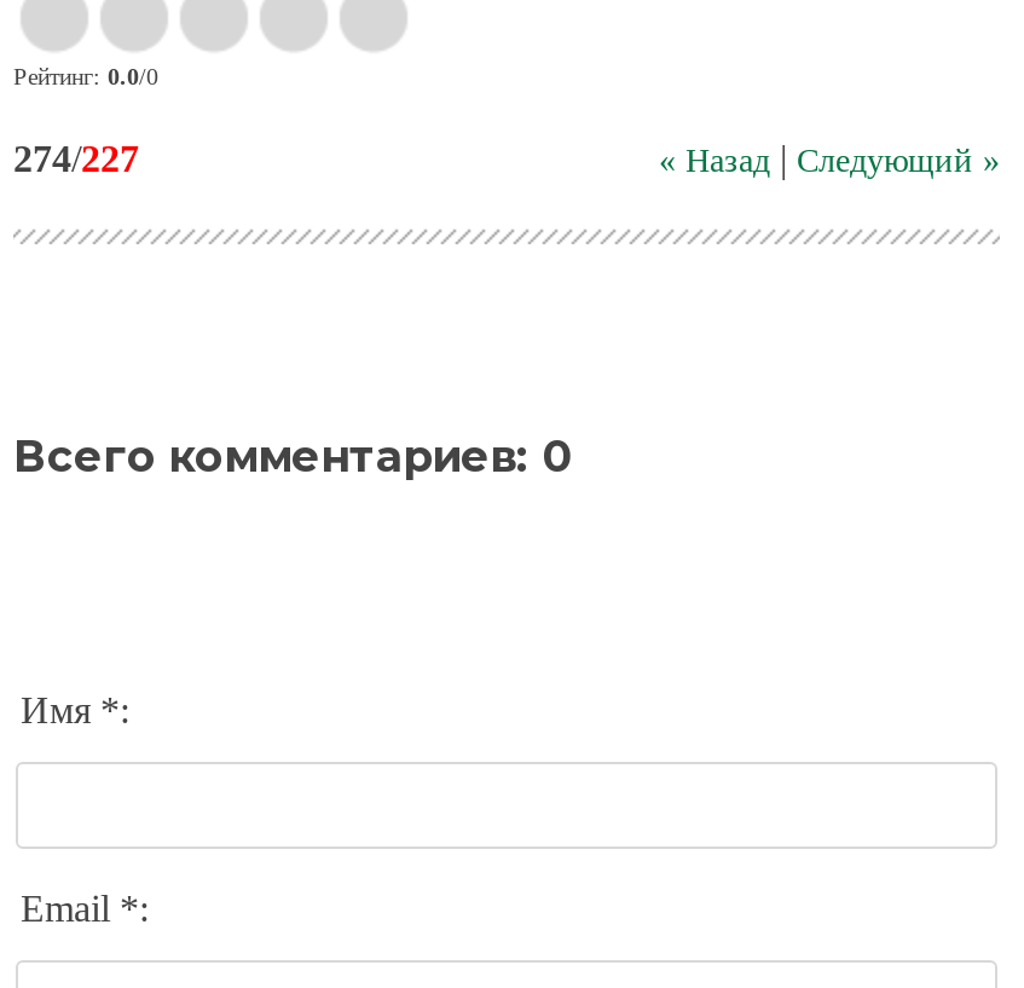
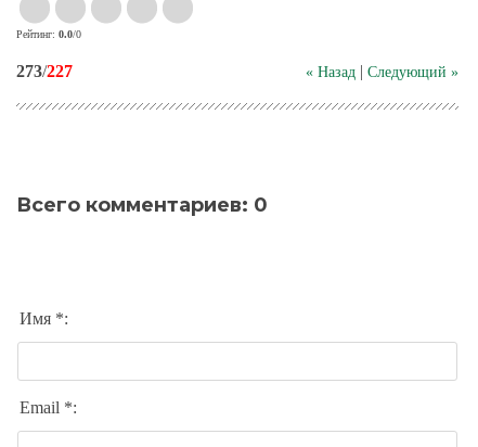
- 274/227
+ 273/227
